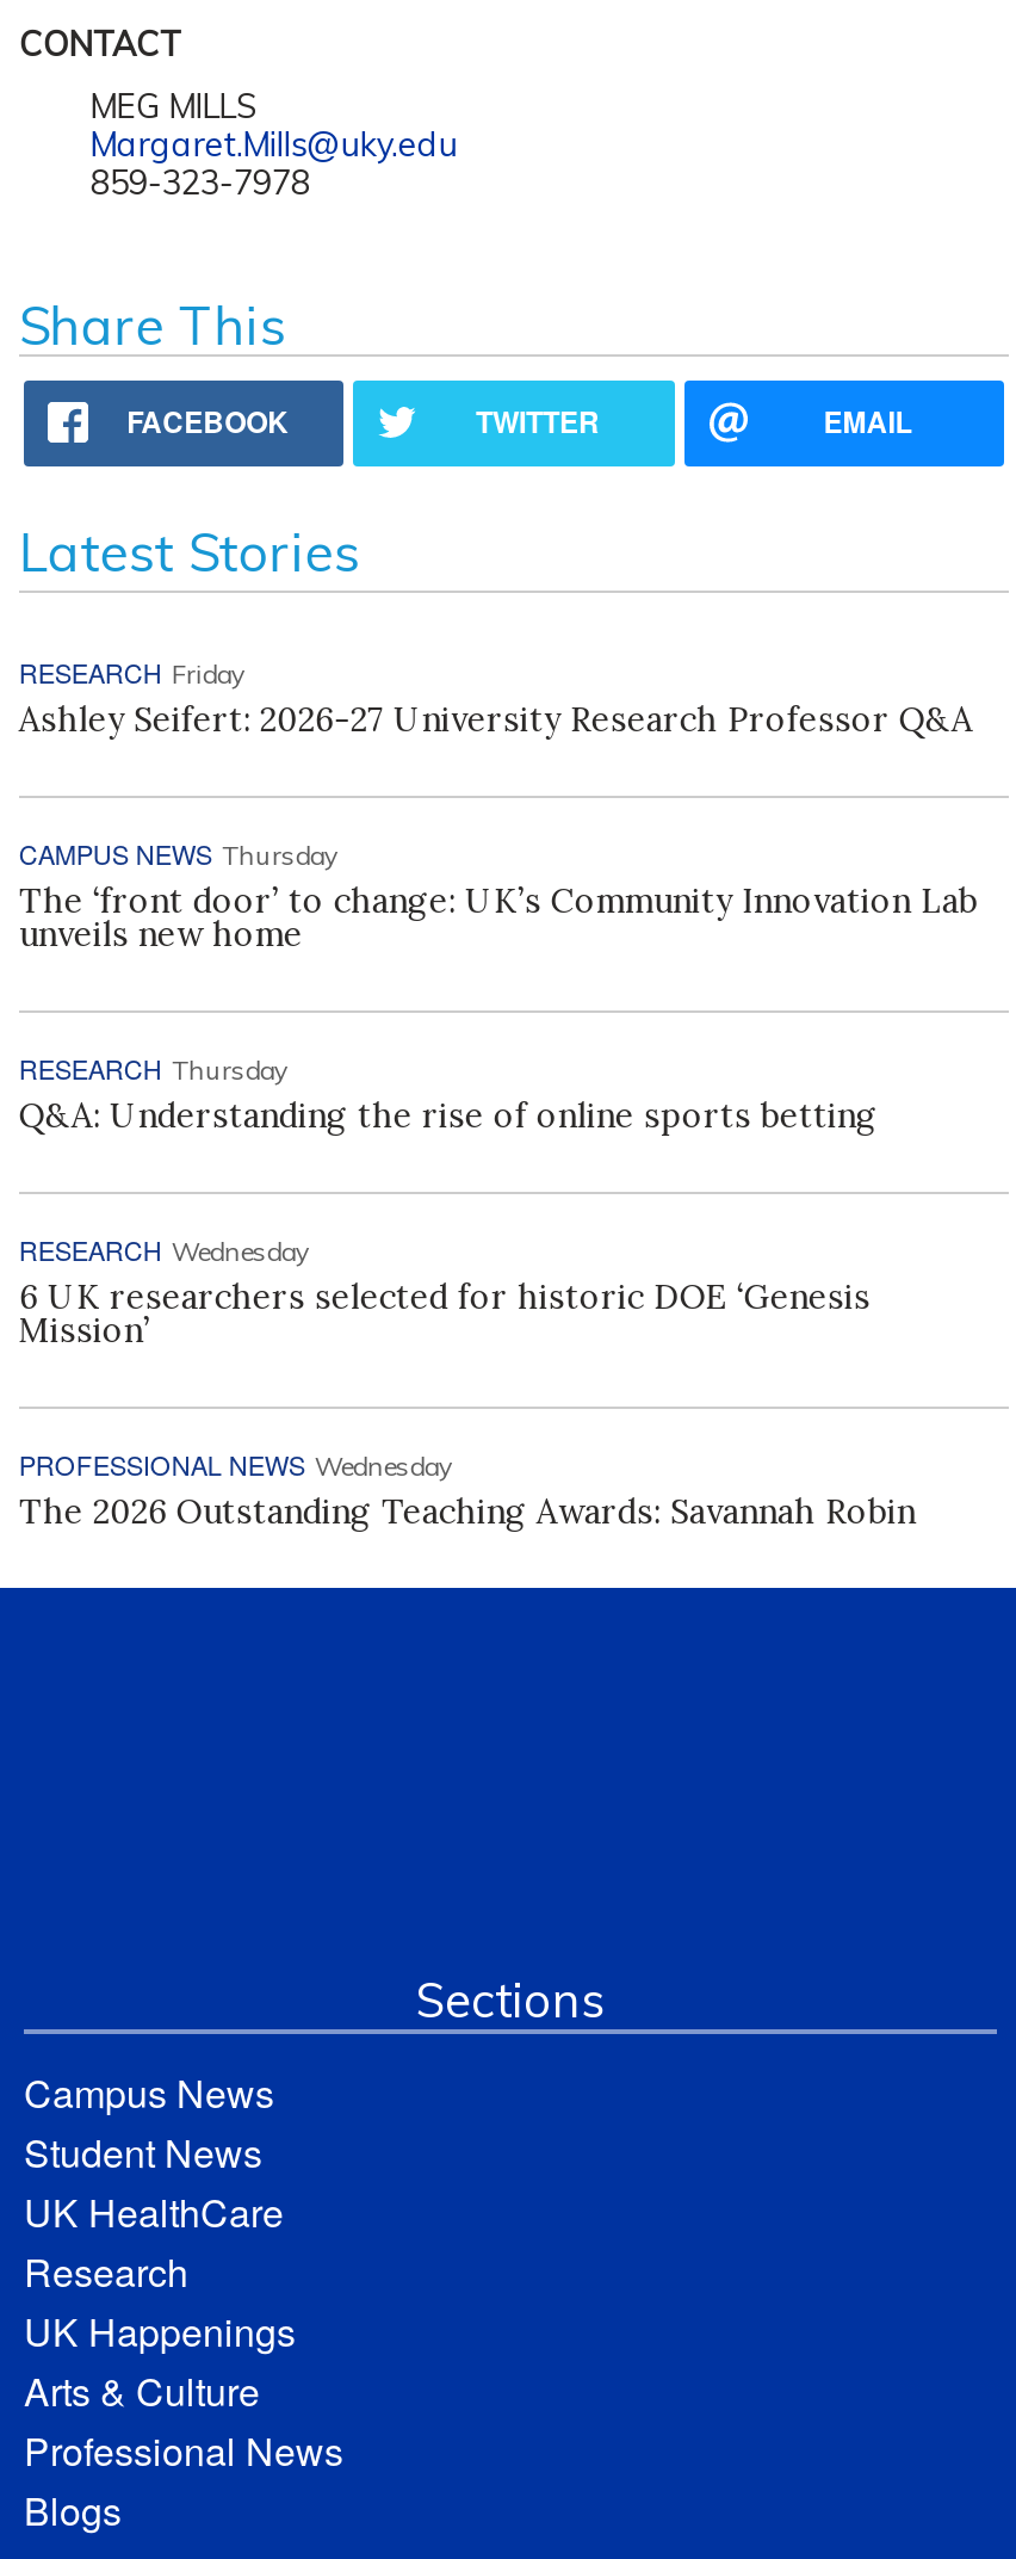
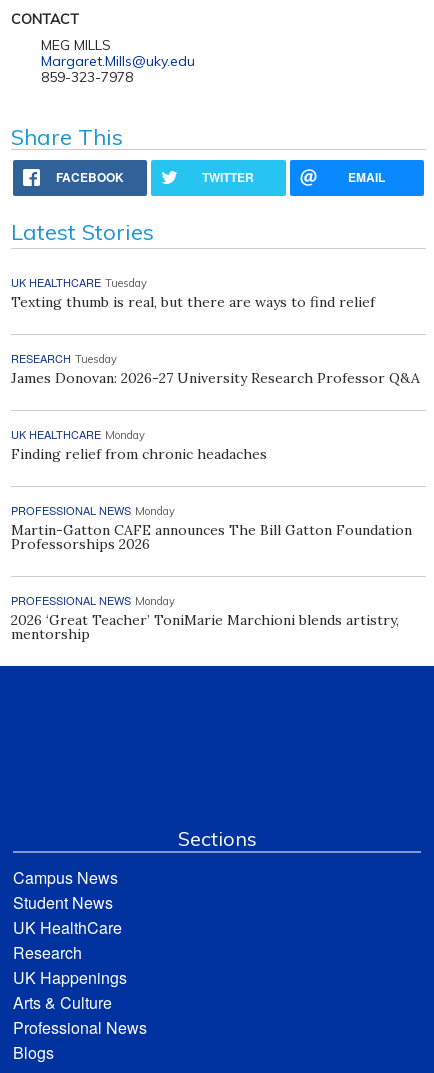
- RESEARCH Friday
- Ashley Seifert: 2026-27 University Research Professor Q&A
+ UK HEALTHCARE Tuesday
+ Texting thumb is real, but there are ways to find relief

- CAMPUS NEWS Thursday
- The ‘front door’ to change: UK’s Community Innovation Lab
- unveils new home
+ RESEARCH Tuesday
+ James Donovan: 2026-27 University Research Professor Q&A

- RESEARCH Thursday
- Q&A: Understanding the rise of online sports betting
+ UK HEALTHCARE Monday
+ Finding relief from chronic headaches

- RESEARCH Wednesday
- 6 UK researchers selected for historic DOE ‘Genesis
- Mission’
+ PROFESSIONAL NEWS Monday
+ Martin-Gatton CAFE announces The Bill Gatton Foundation
+ Professorships 2026

- PROFESSIONAL NEWS Wednesday
- The 2026 Outstanding Teaching Awards: Savannah Robin
+ PROFESSIONAL NEWS Monday
+ 2026 ‘Great Teacher’ ToniMarie Marchioni blends artistry,
+ mentorship
